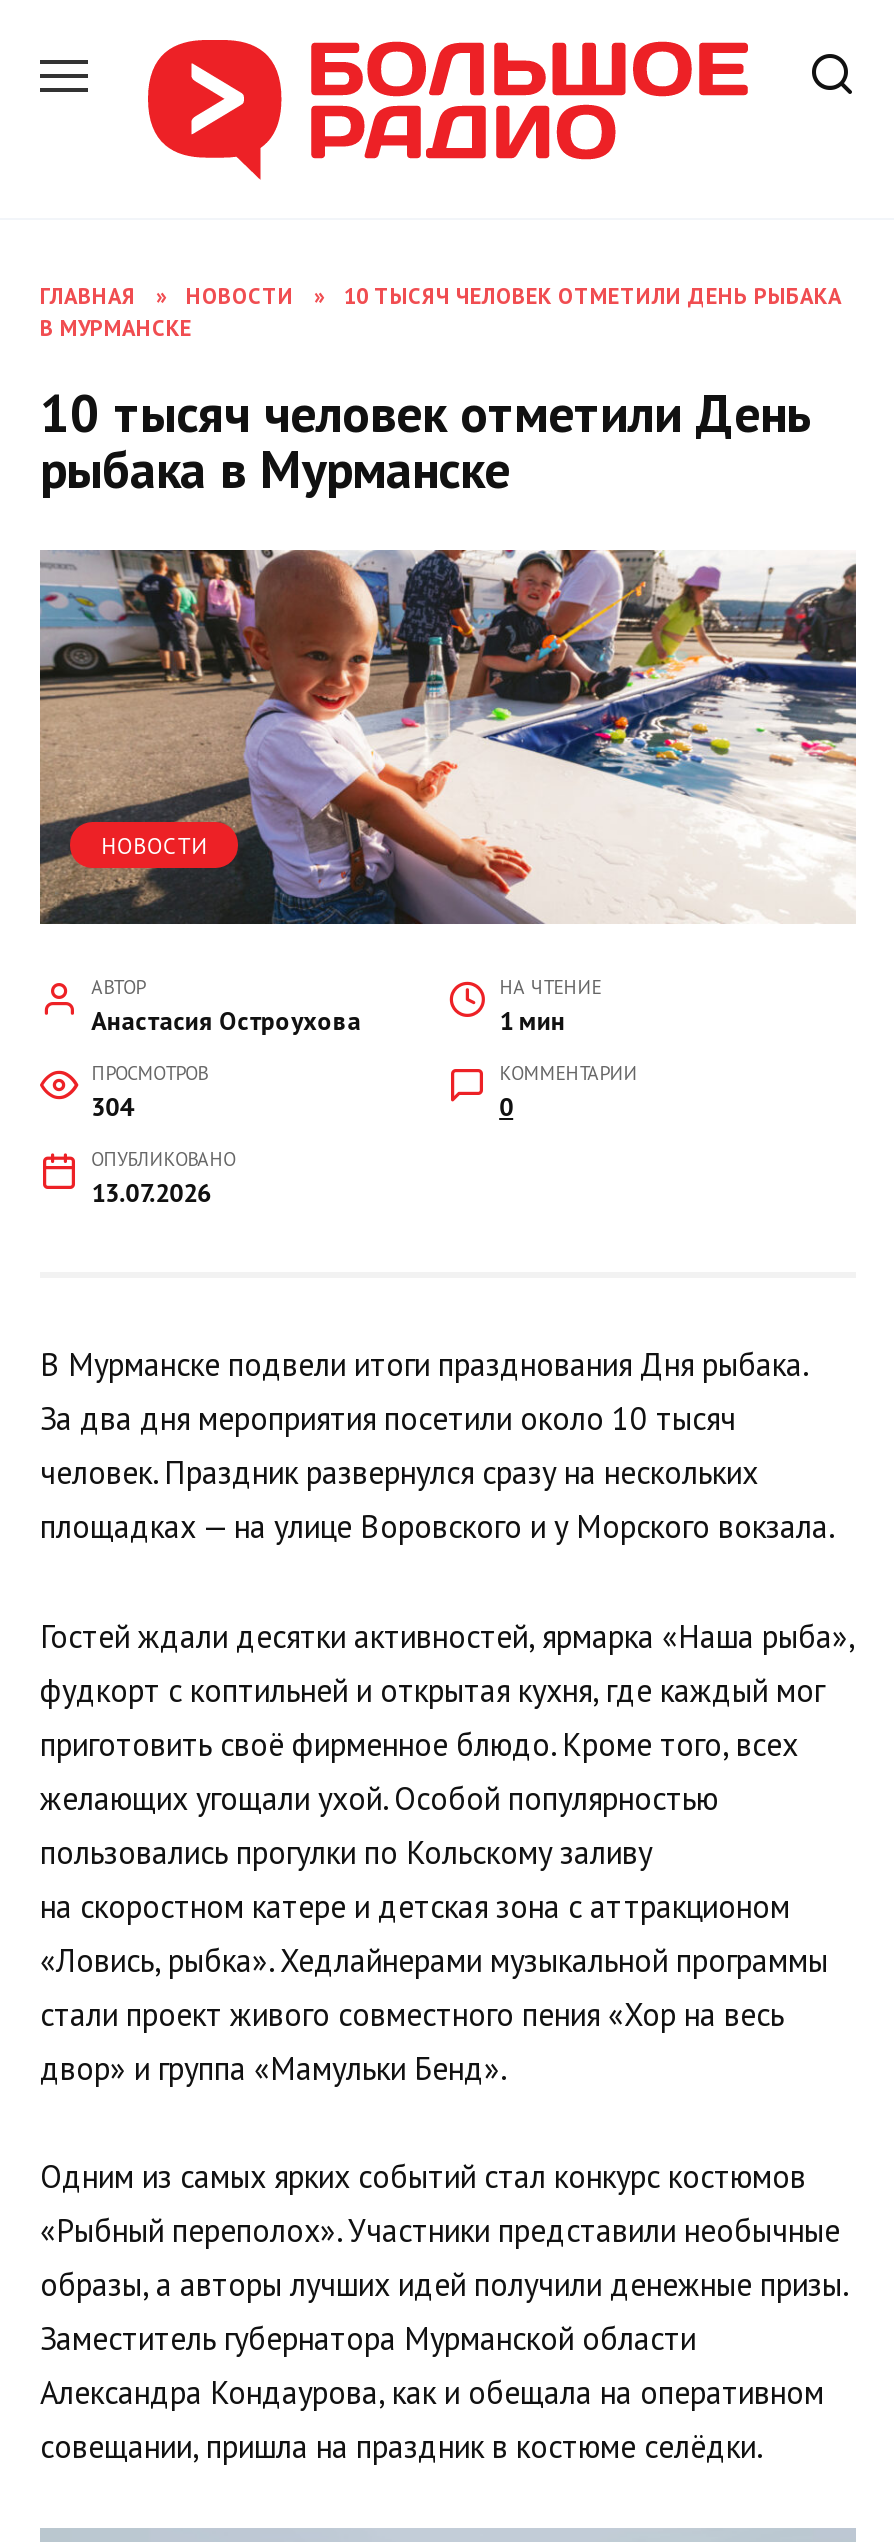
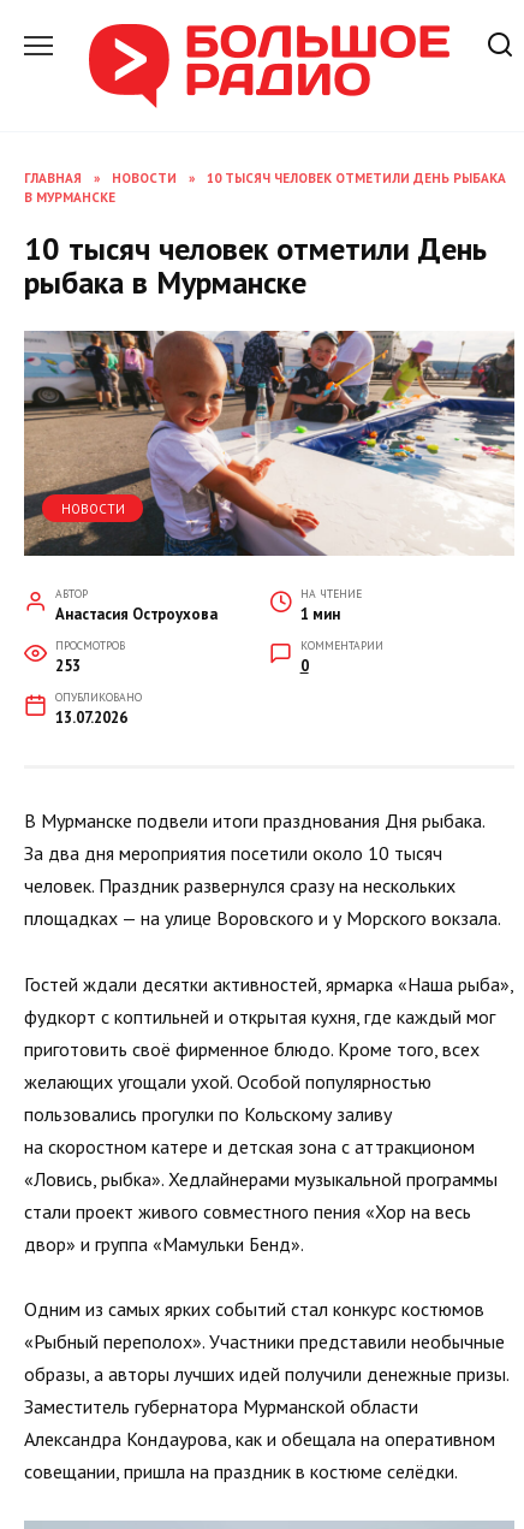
- 304
+ 253
